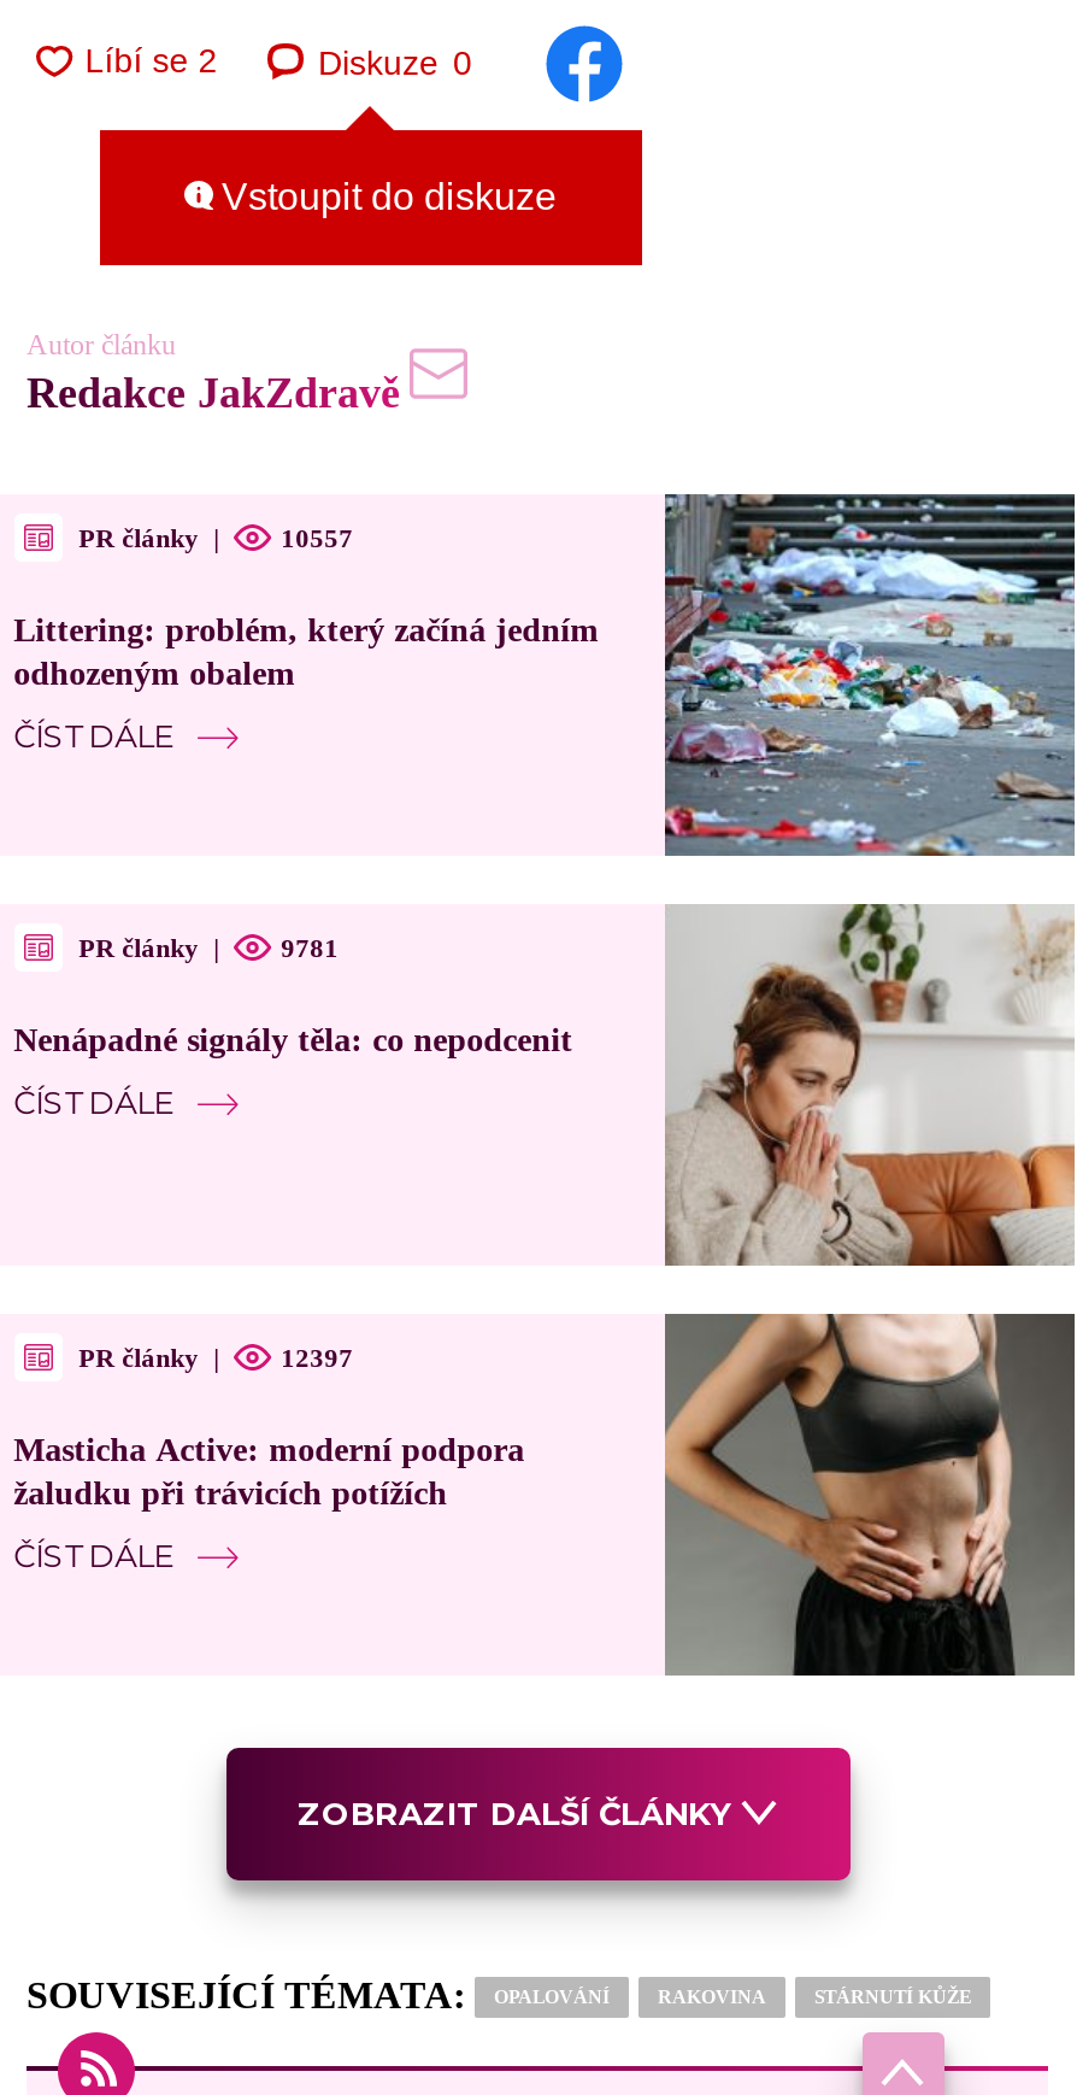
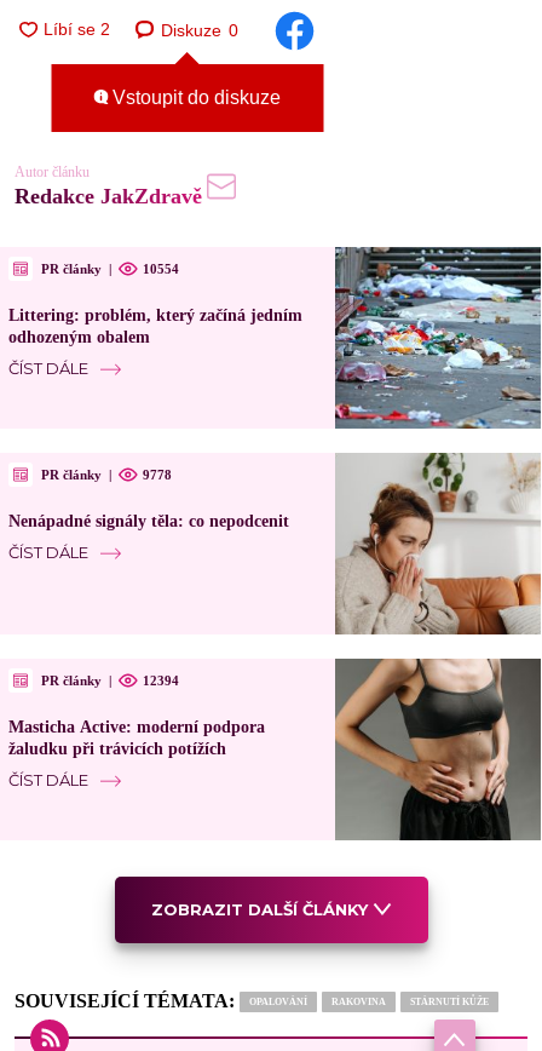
- 10557
+ 10554

- 9781
+ 9778

- 12397
+ 12394
